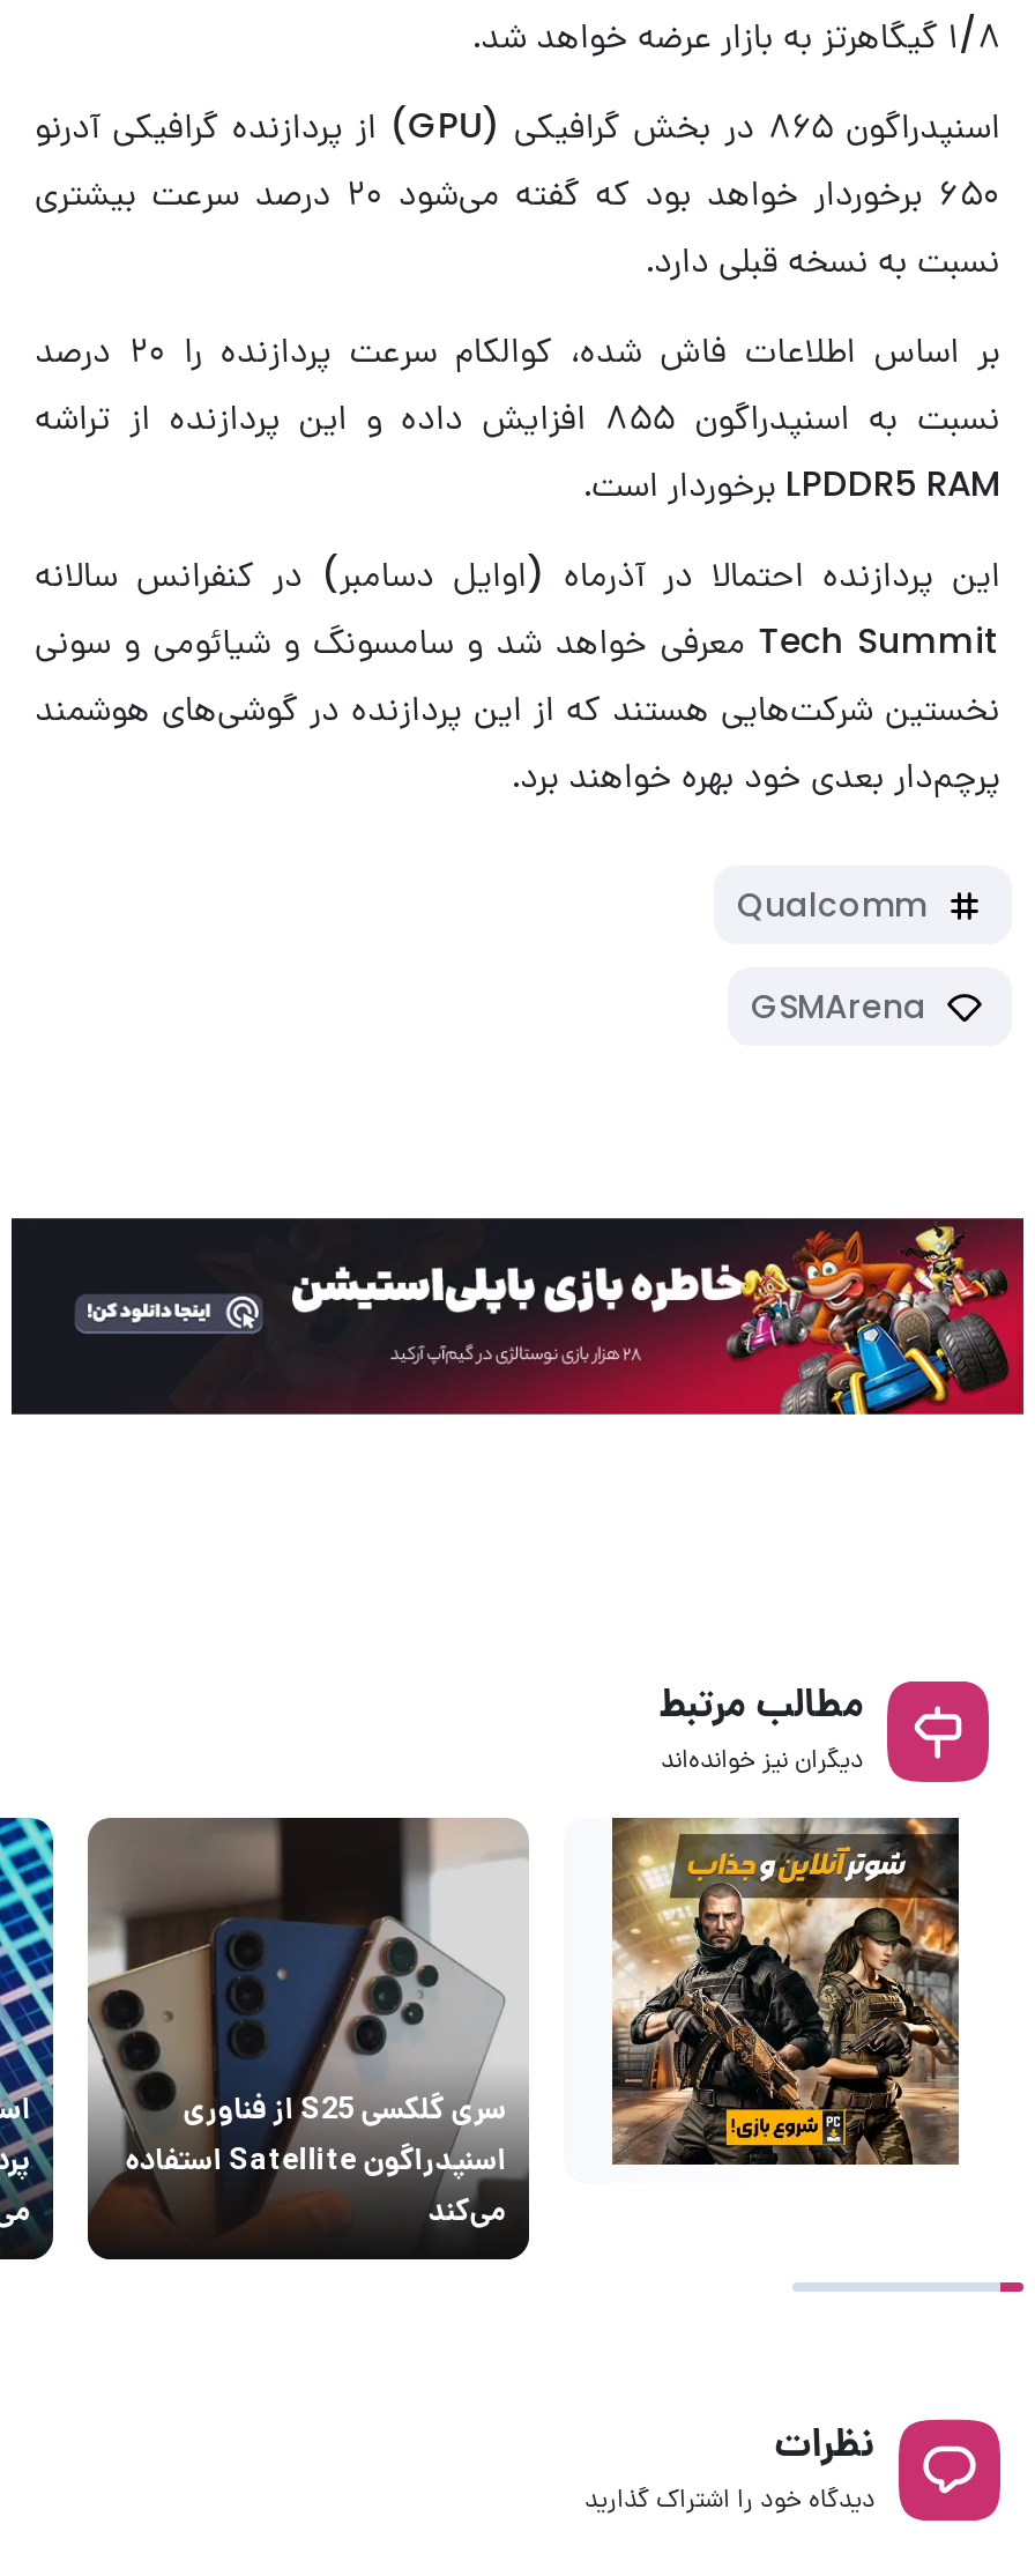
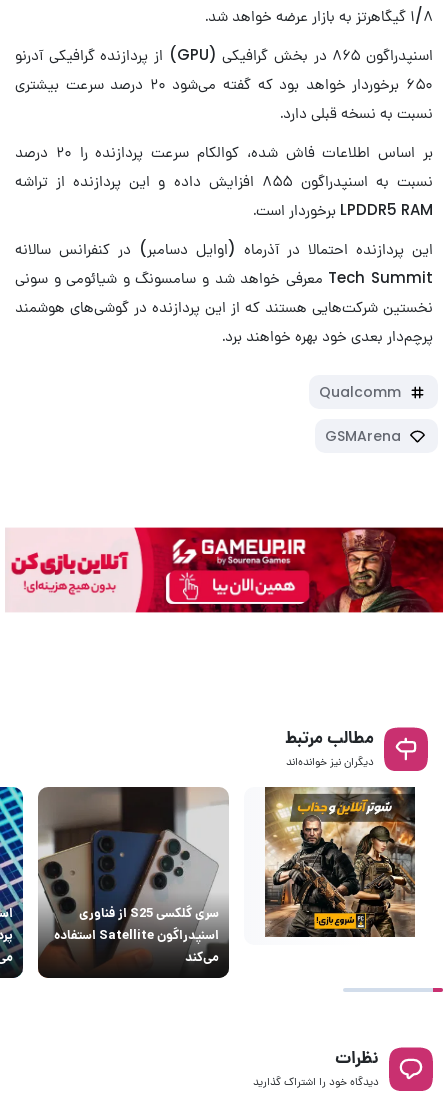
- [image]
+ [image]
